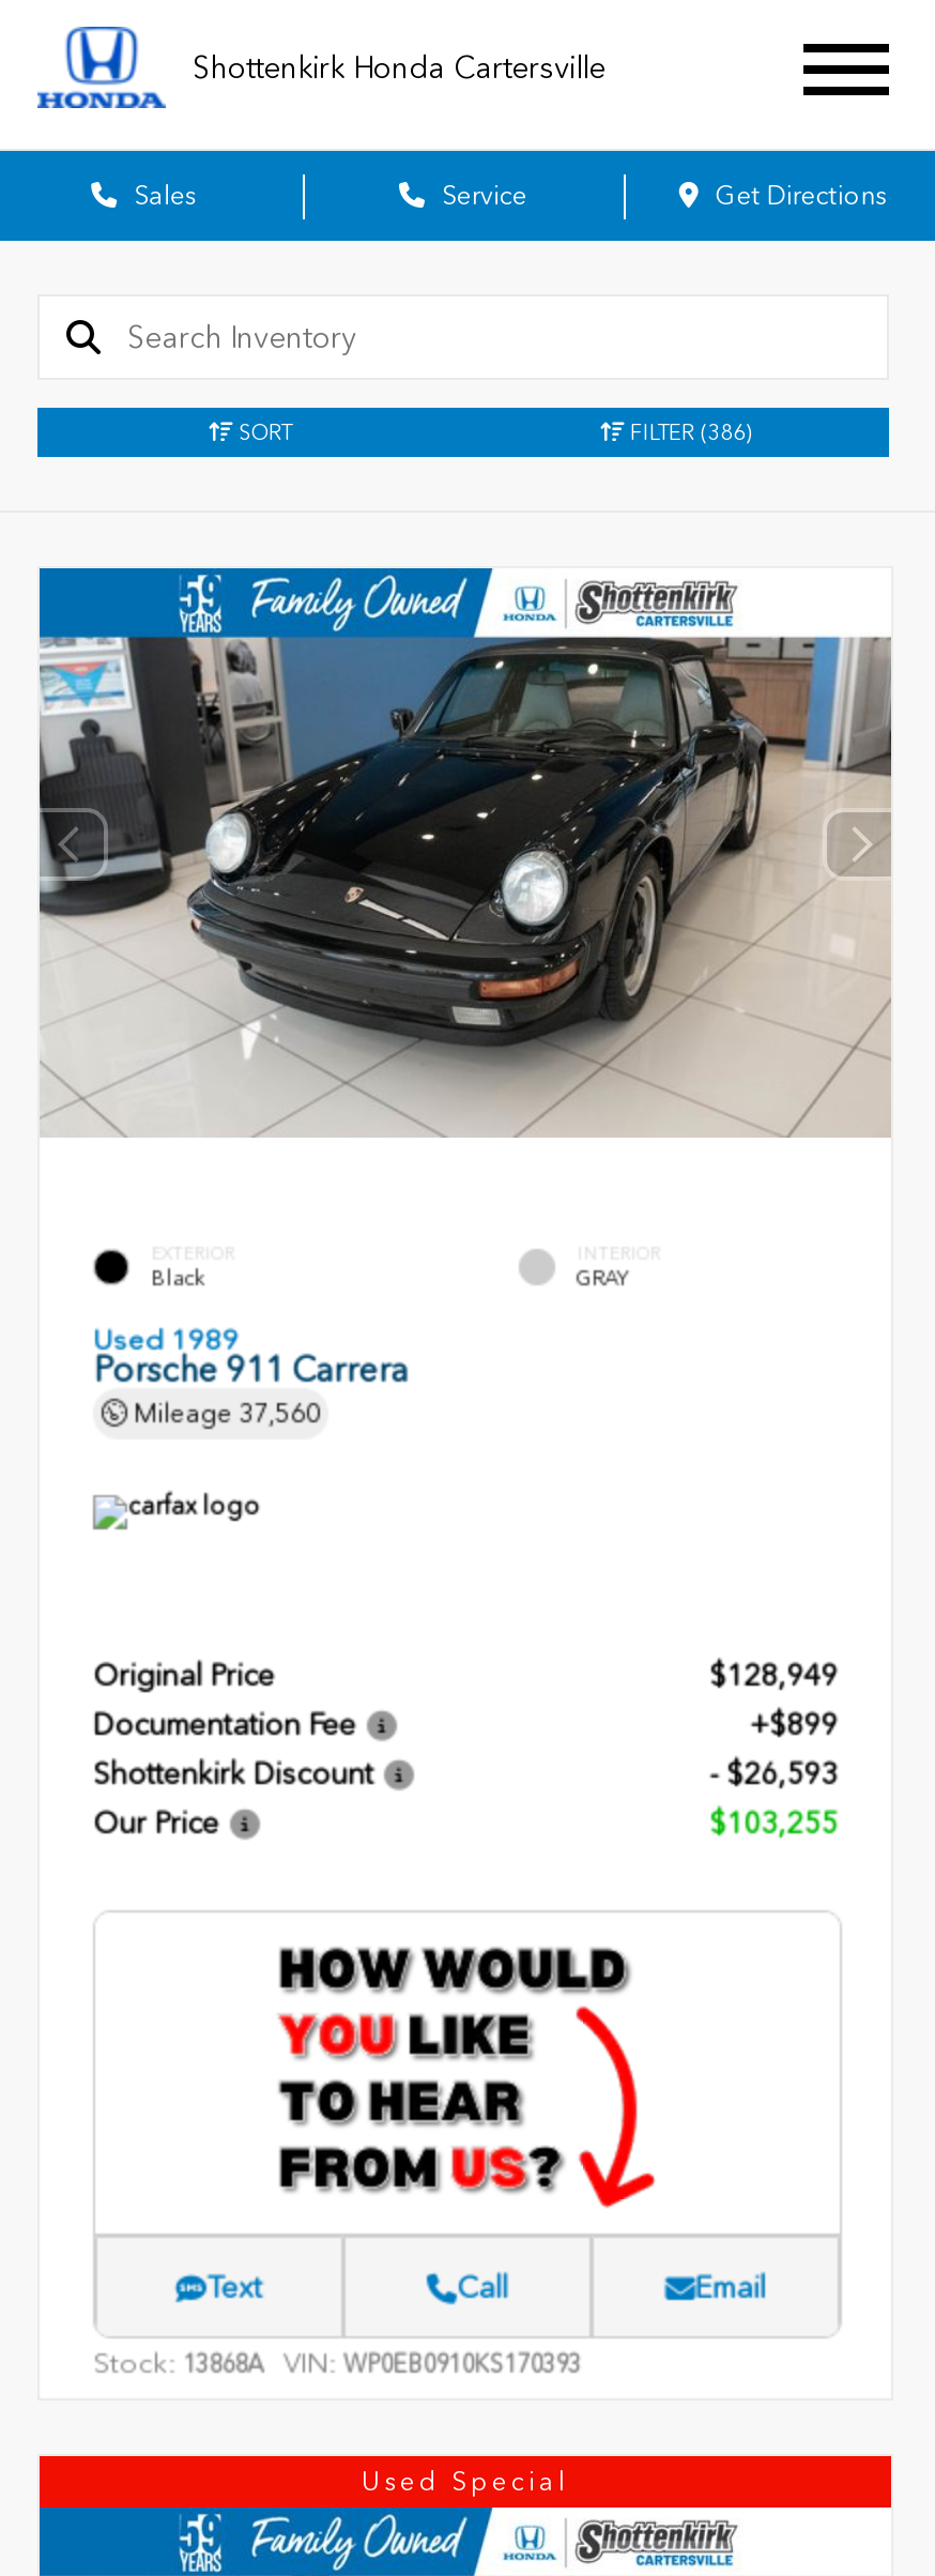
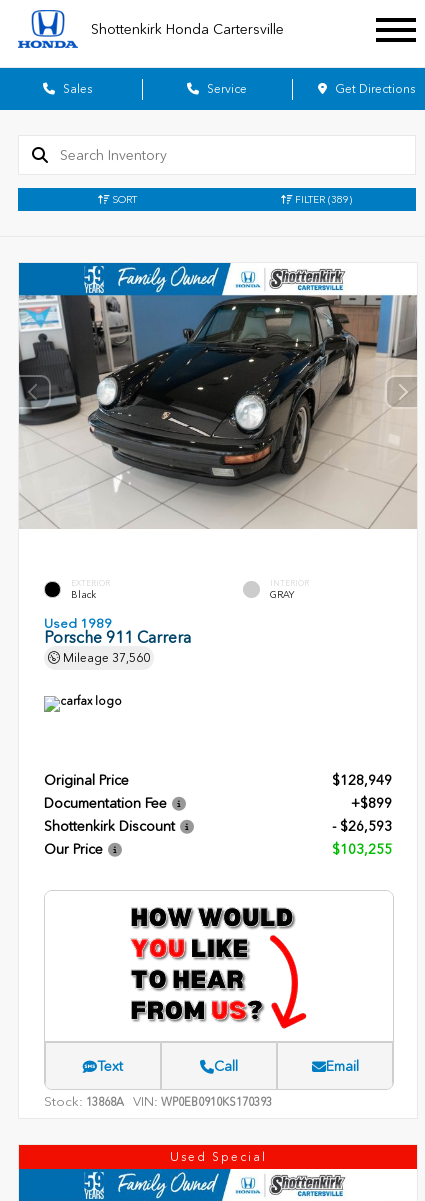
- FILTER (386)
+ FILTER (389)
